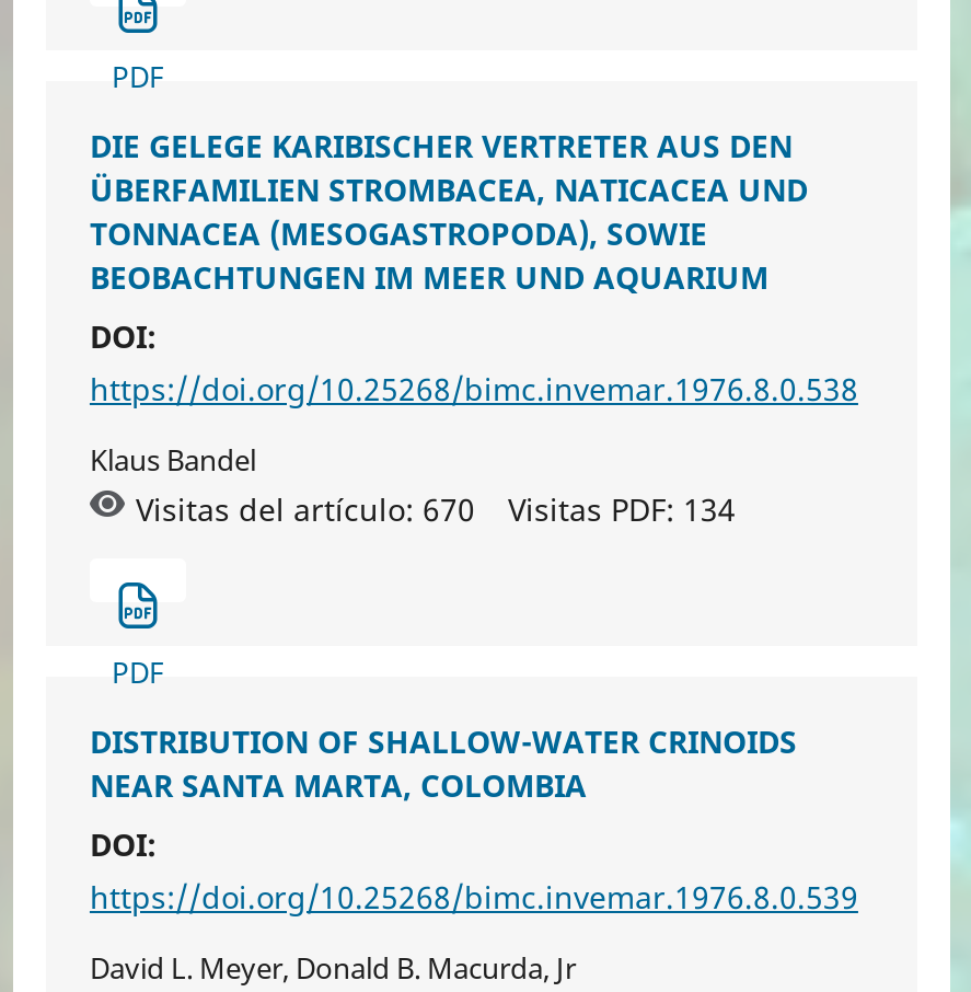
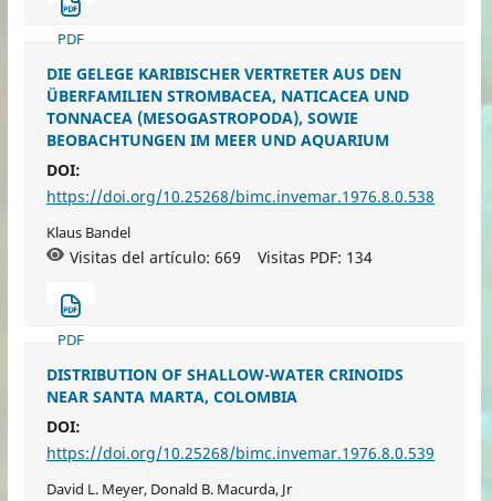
- Visitas del artículo: 670
+ Visitas del artículo: 669
